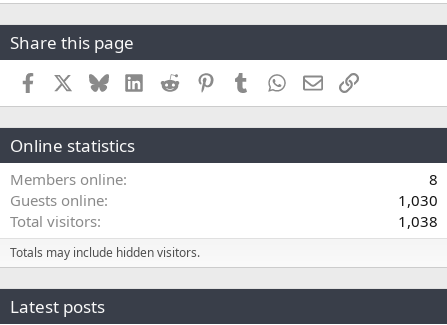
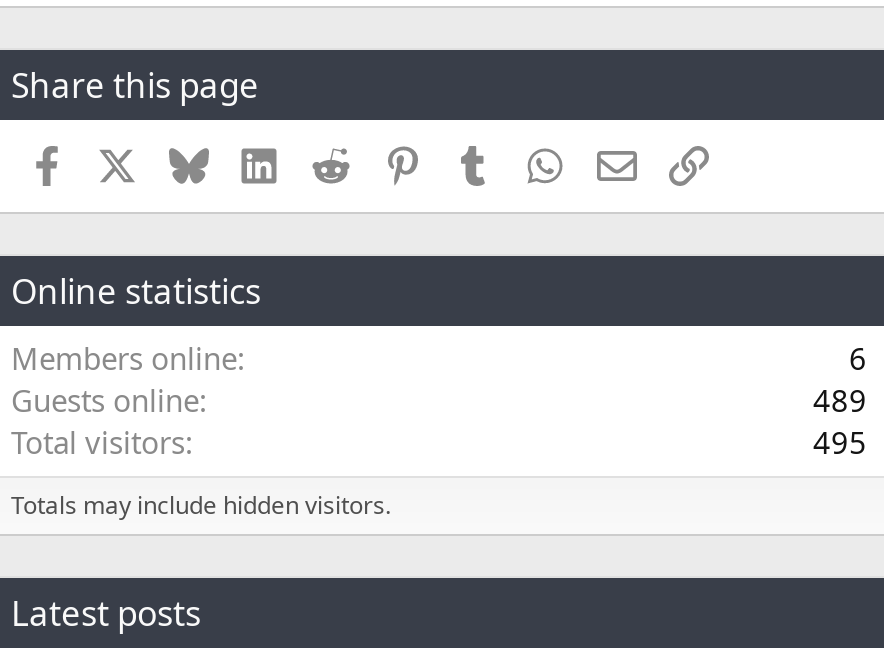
- 8
+ 6

- 1,030
+ 489

- 1,038
+ 495
